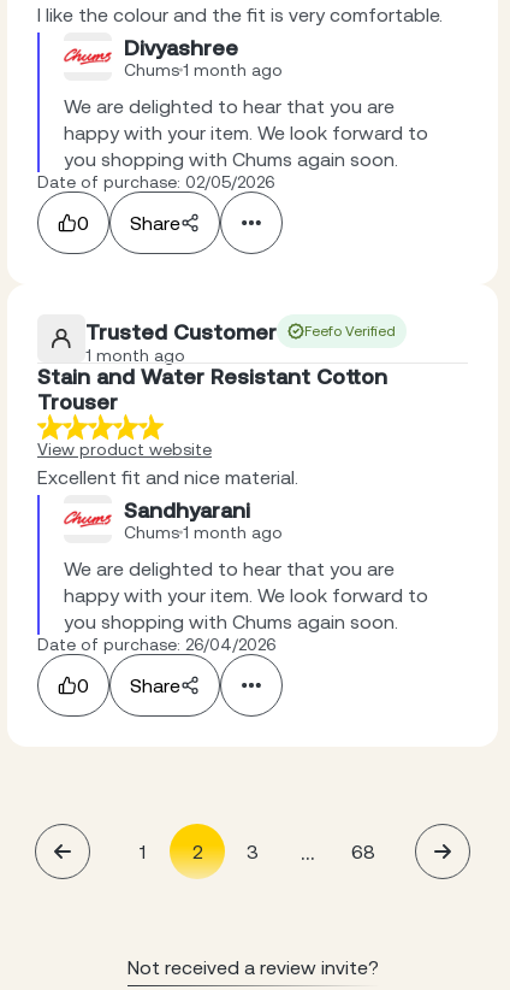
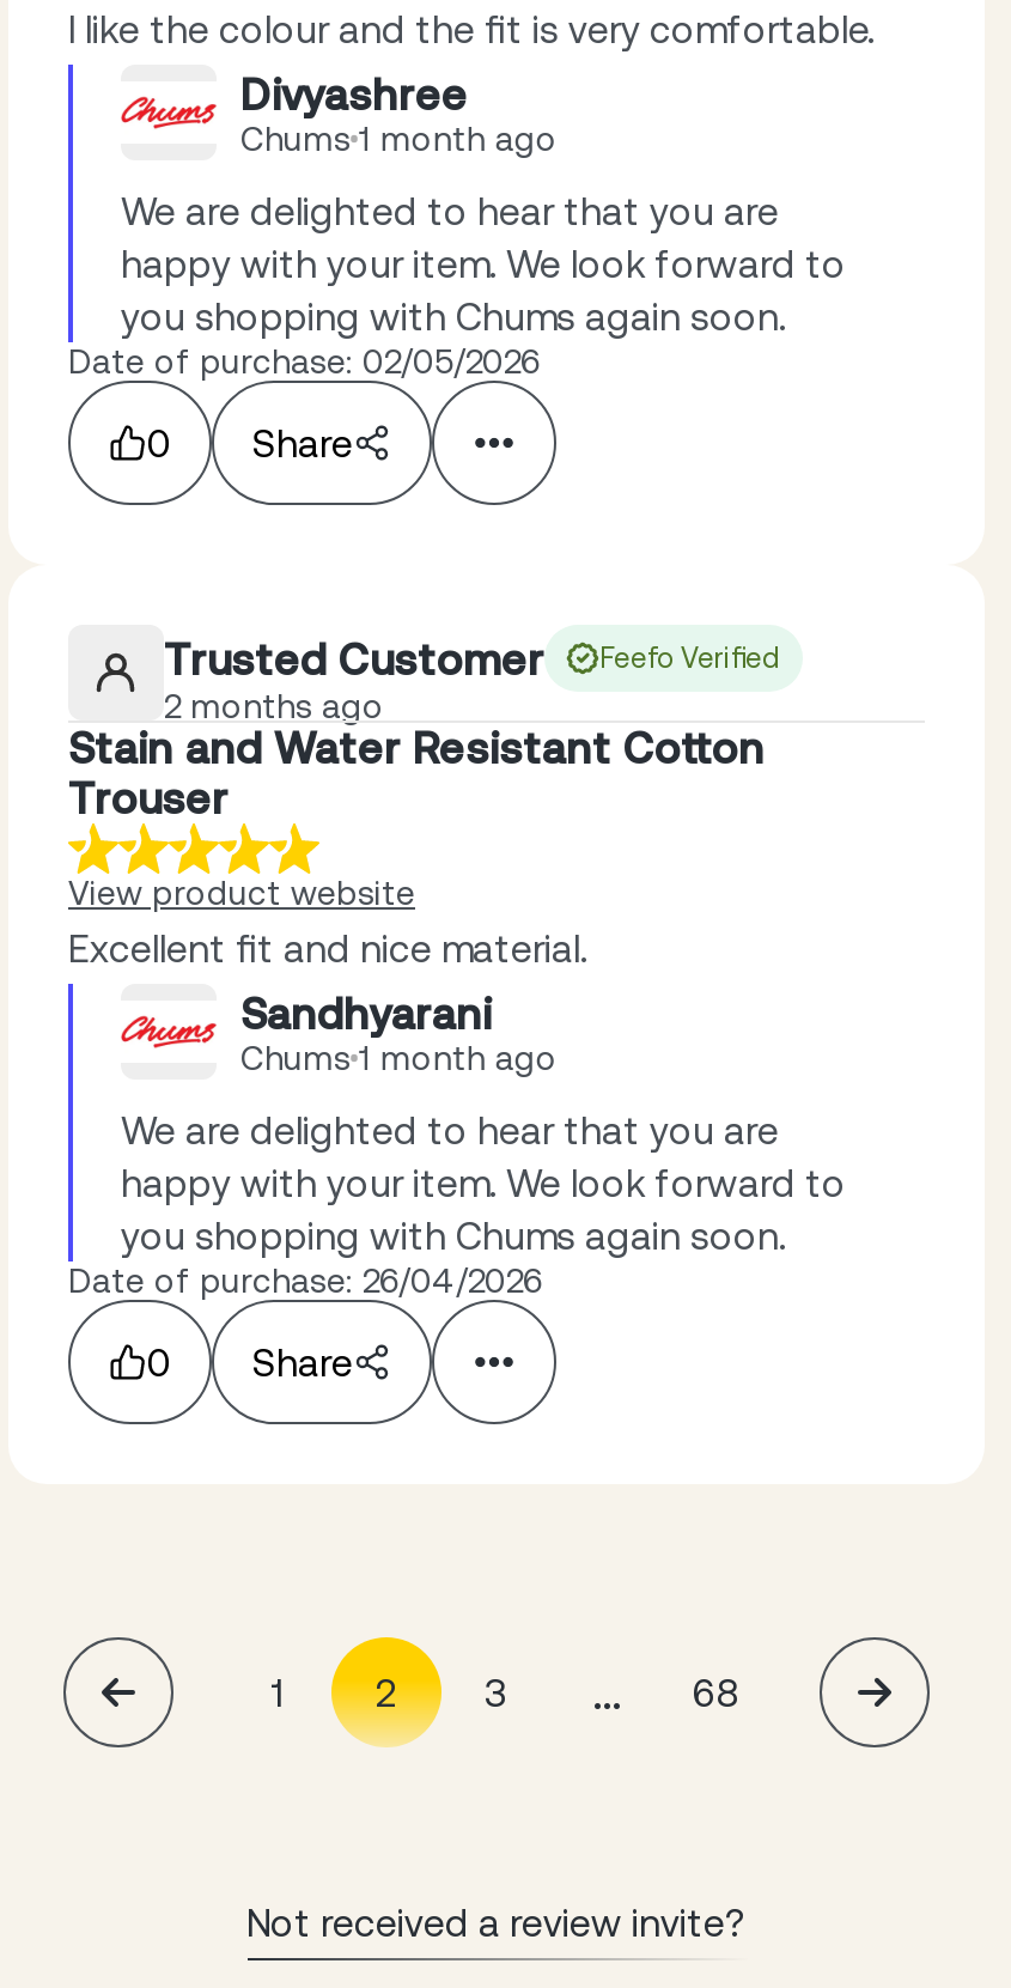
- 1 month ago
+ 2 months ago
